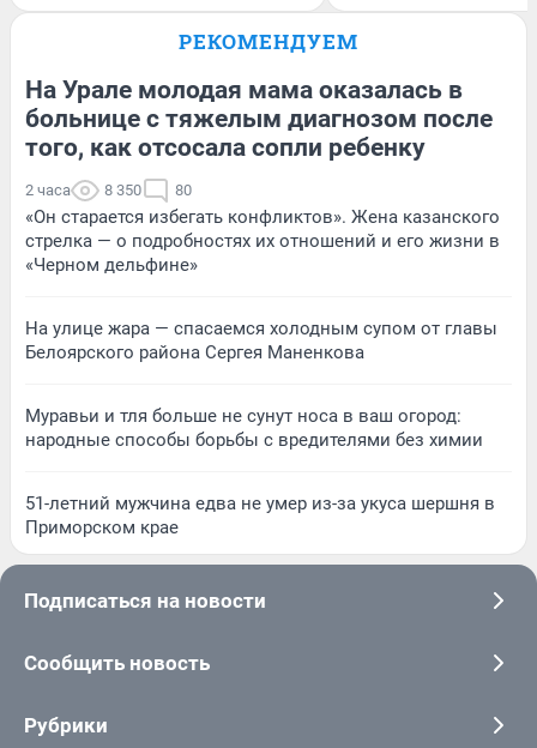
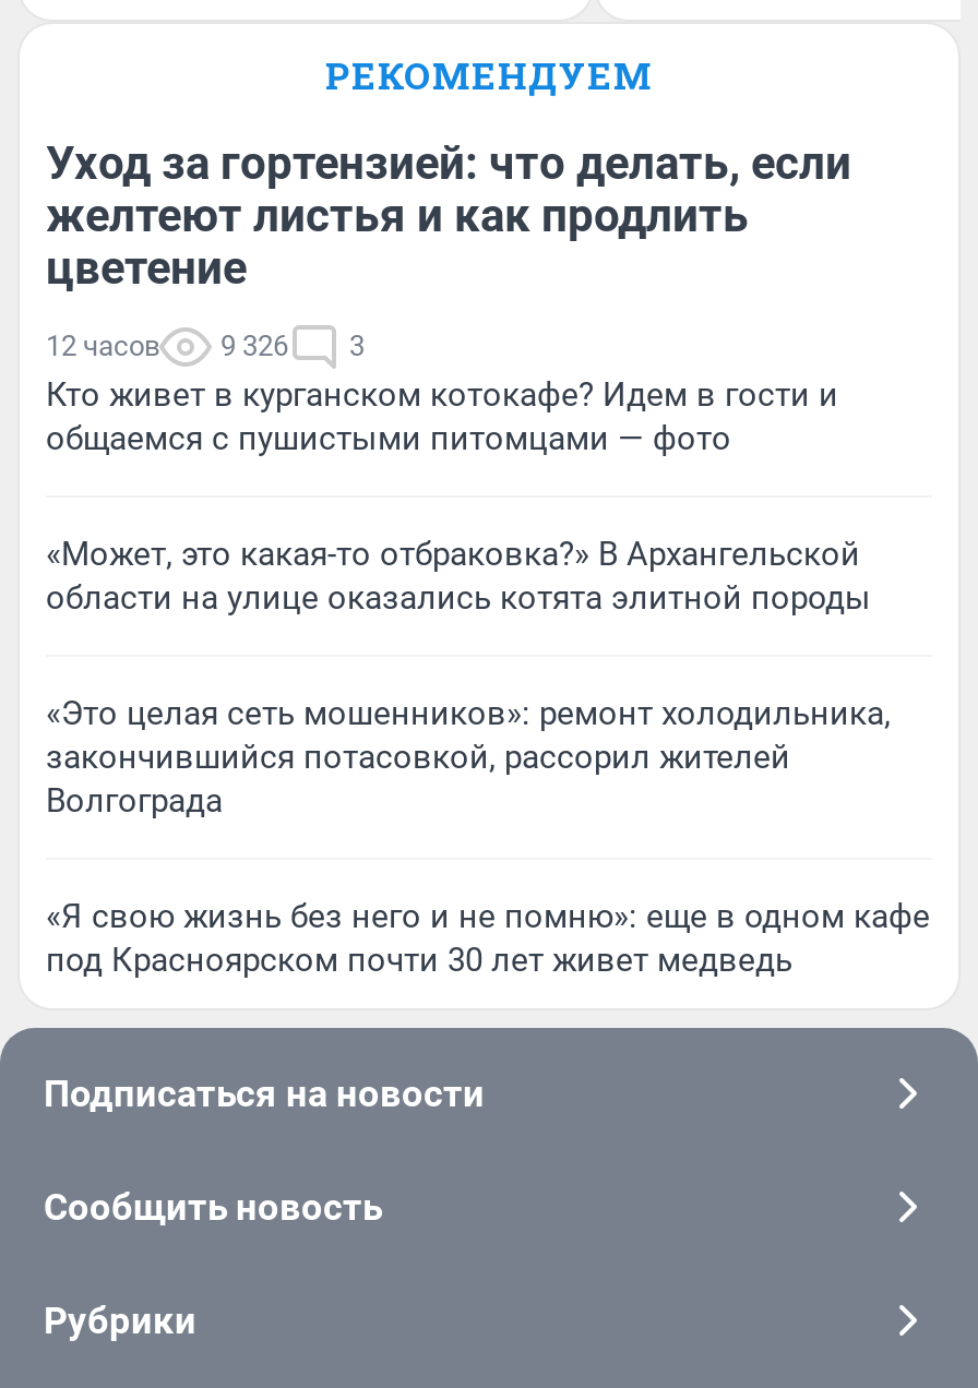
- На Урале молодая мама оказалась в
- больнице с тяжелым диагнозом после
- того, как отсосала сопли ребенку
+ Уход за гортензией: что делать, если
+ желтеют листья и как продлить
+ цветение

- 2 часа
- 8 350
- 80
- «Он старается избегать конфликтов». Жена казанского
- стрелка — о подробностях их отношений и его жизни в
- «Черном дельфине»
+ 12 часов
+ 9 326
+ 3
+ Кто живет в курганском котокафе? Идем в гости и
+ общаемся с пушистыми питомцами — фото

- На улице жара — спасаемся холодным супом от главы
- Белоярского района Сергея Маненкова
+ «Может, это какая-то отбраковка?» В Архангельской
+ области на улице оказались котята элитной породы

- Муравьи и тля больше не сунут носа в ваш огород:
- народные способы борьбы с вредителями без химии
+ «Это целая сеть мошенников»: ремонт холодильника,
+ закончившийся потасовкой, рассорил жителей
+ Волгограда

- 51-летний мужчина едва не умер из-за укуса шершня в
- Приморском крае
+ «Я свою жизнь без него и не помню»: еще в одном кафе
+ под Красноярском почти 30 лет живет медведь
